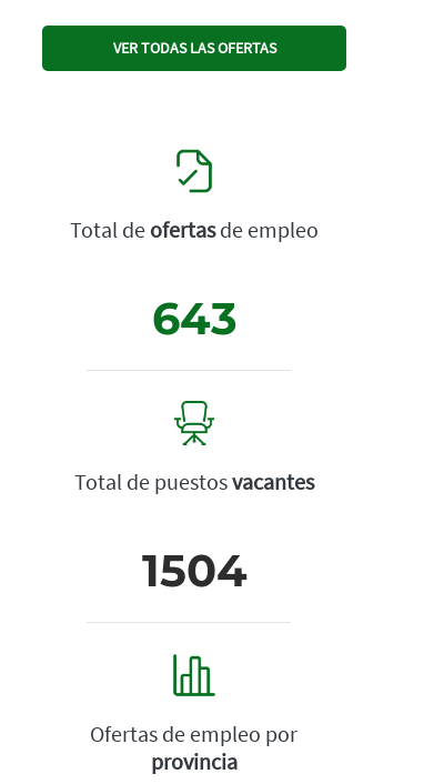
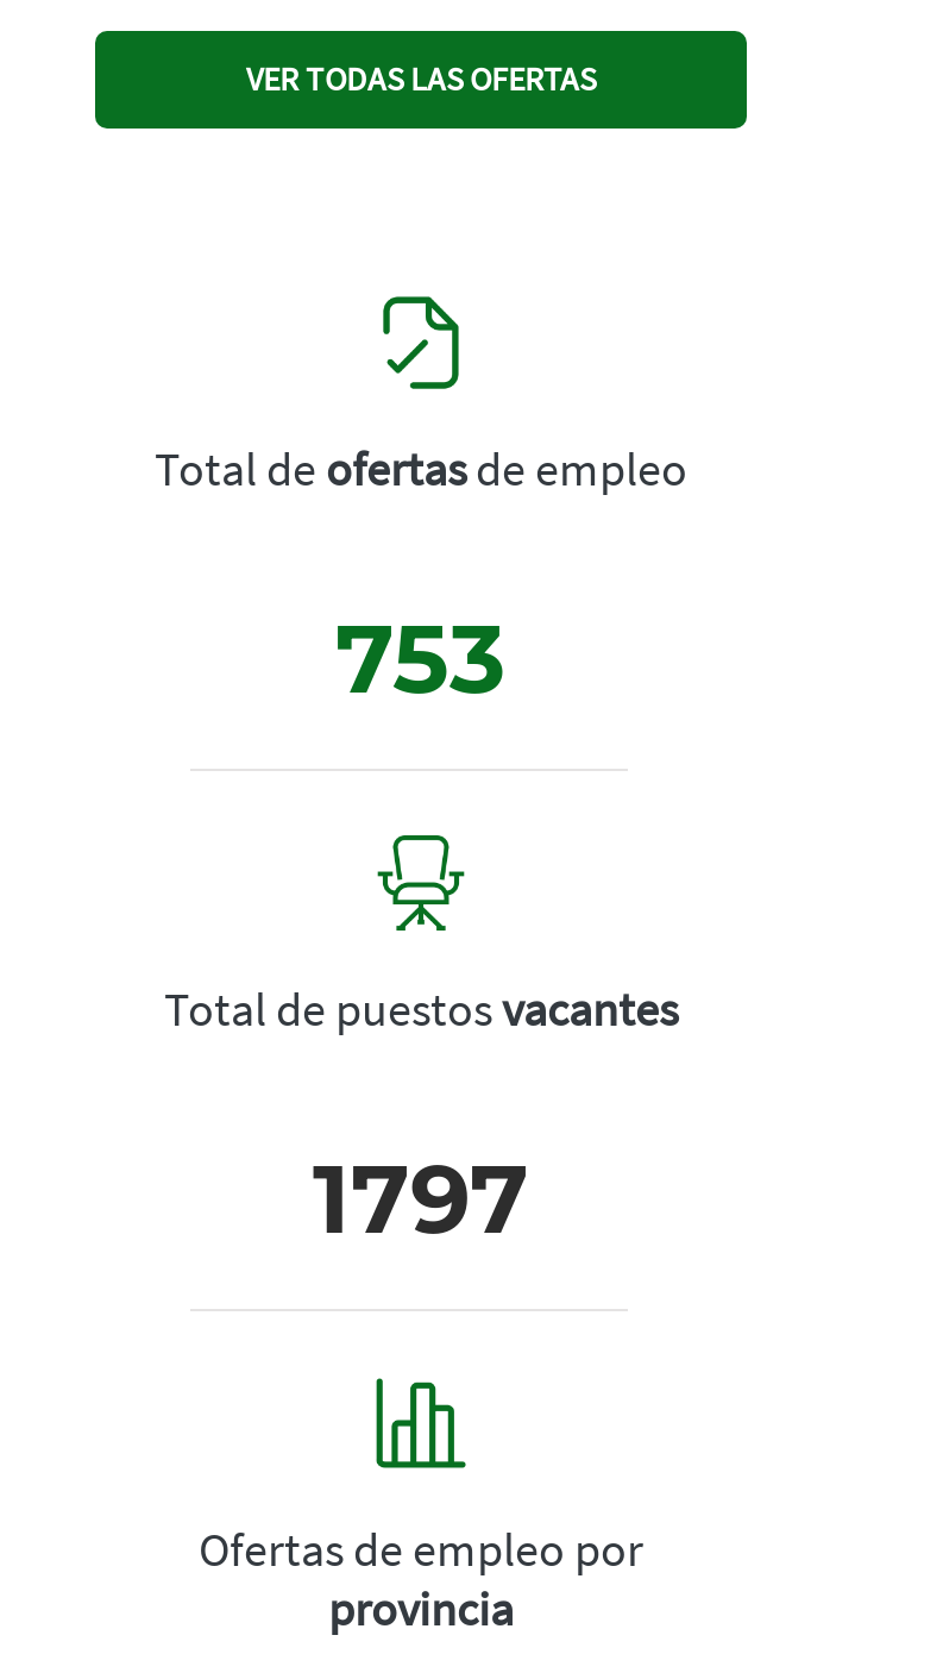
- 643
+ 753

- 1504
+ 1797
